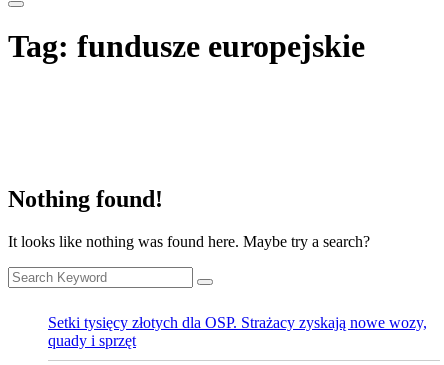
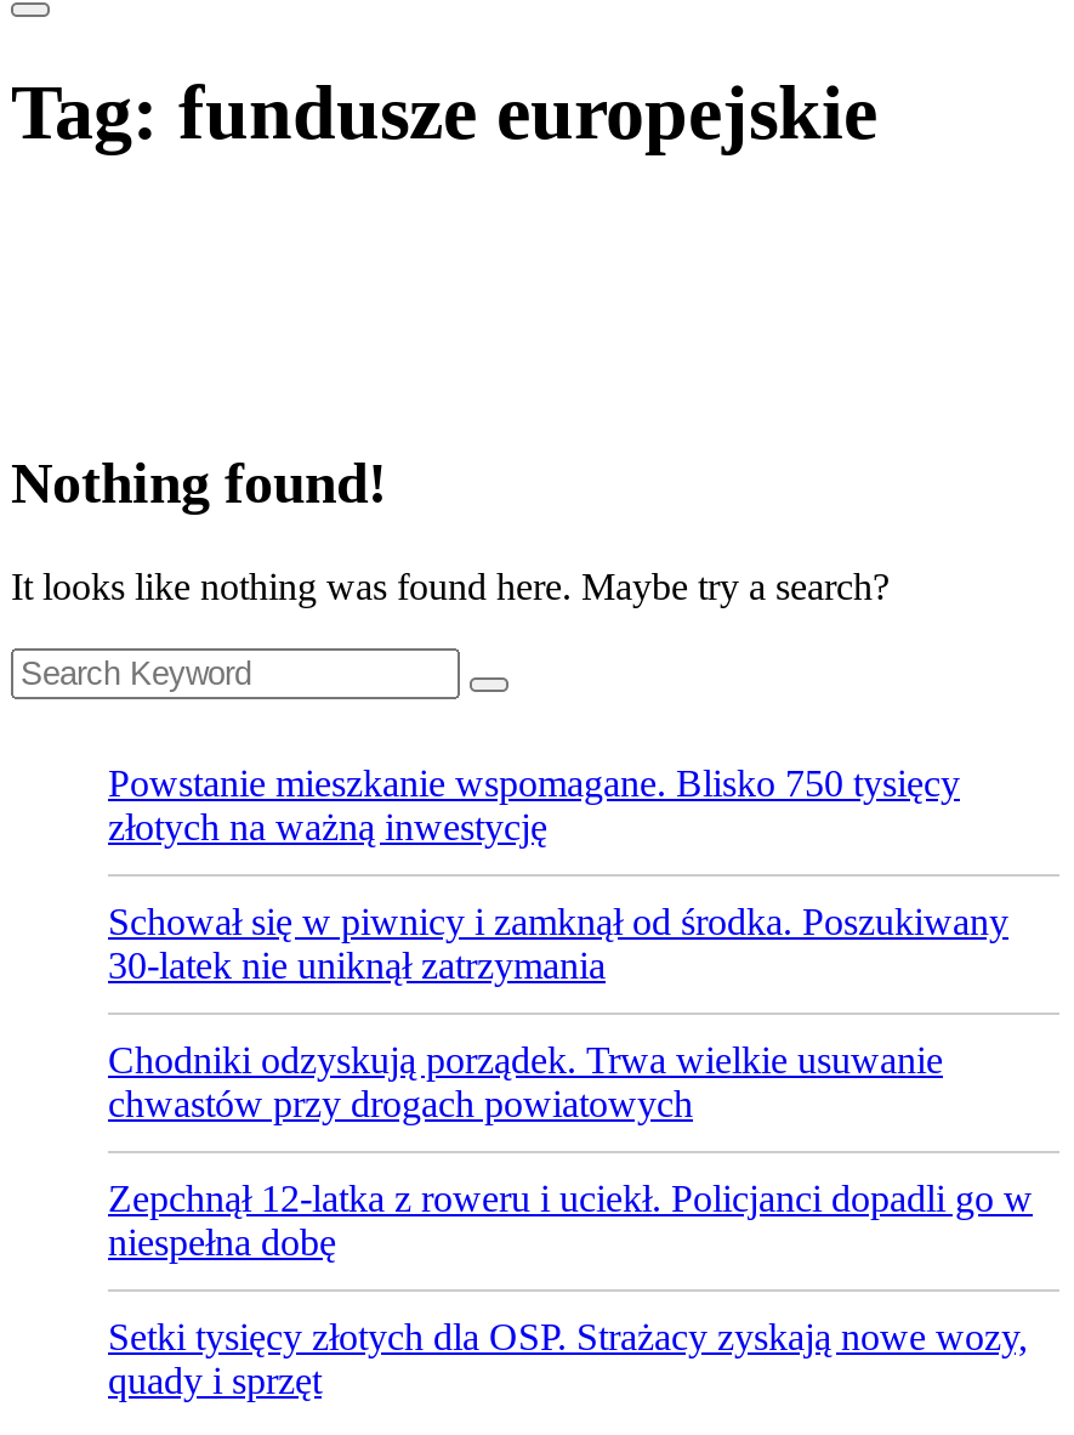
+ Powstanie mieszkanie wspomagane. Blisko 750 tysięcy
+ złotych na ważną inwestycję
+ Schował się w piwnicy i zamknął od środka. Poszukiwany
+ 30-latek nie uniknął zatrzymania
+ Chodniki odzyskują porządek. Trwa wielkie usuwanie
+ chwastów przy drogach powiatowych
+ Zepchnął 12-latka z roweru i uciekł. Policjanci dopadli go w
+ niespełna dobę
